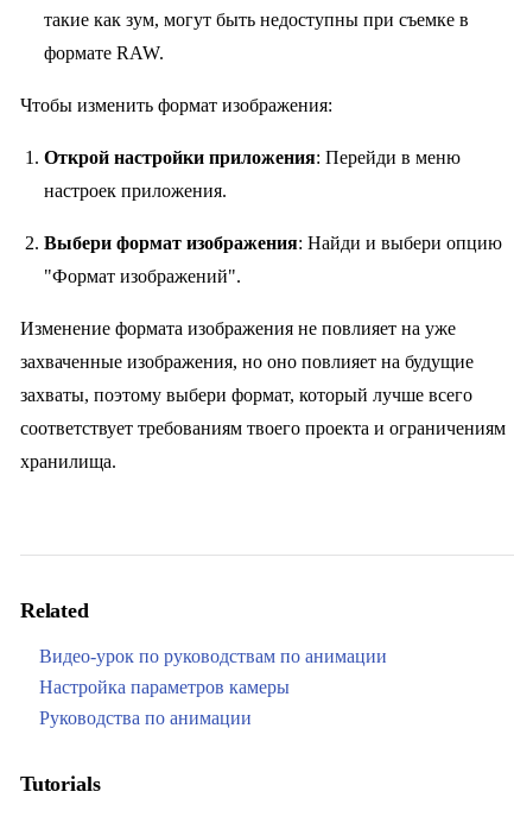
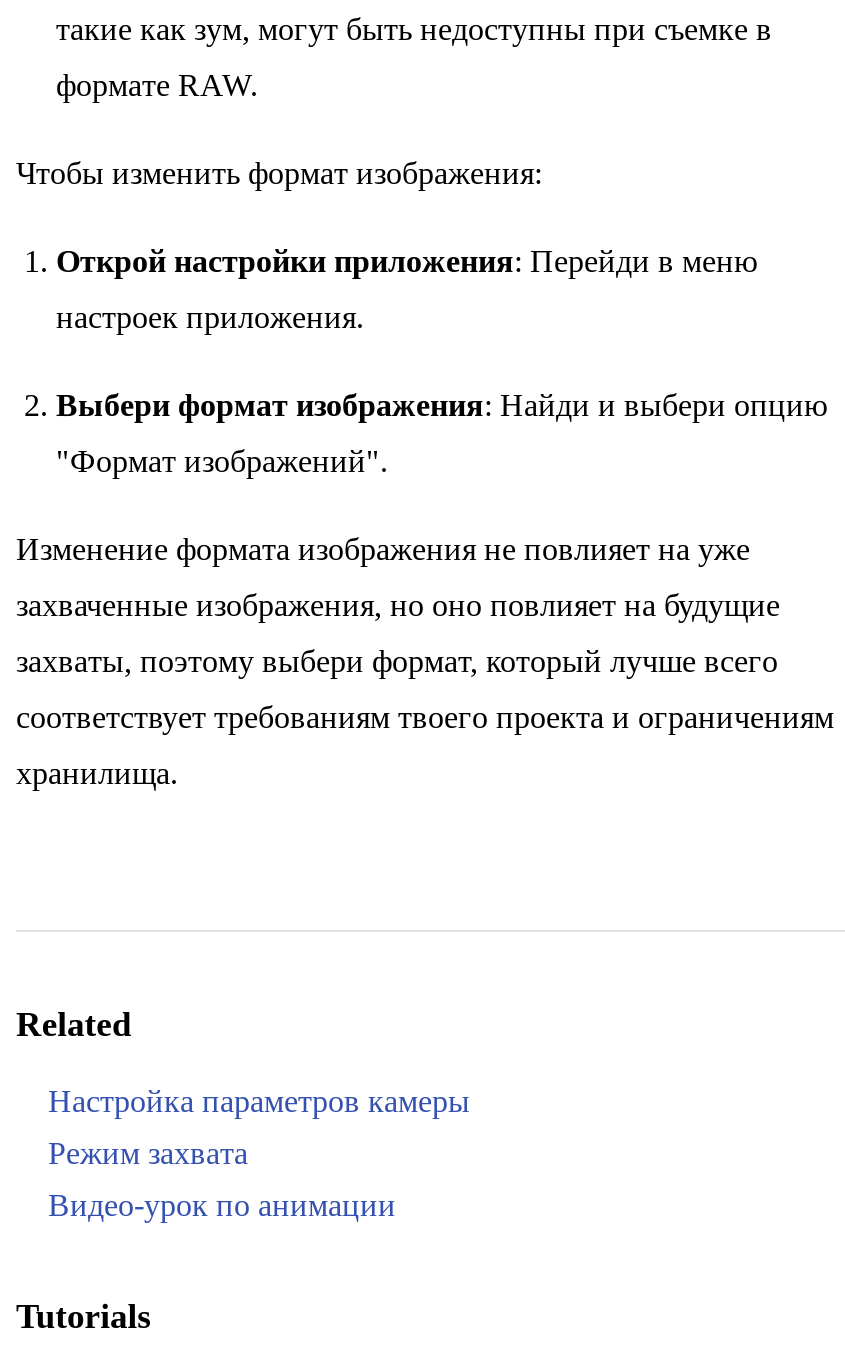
- Видео-урок по руководствам по анимации

moved up: Настройка параметров камеры

- Руководства по анимации
+ Режим захвата
+ Видео-урок по анимации
